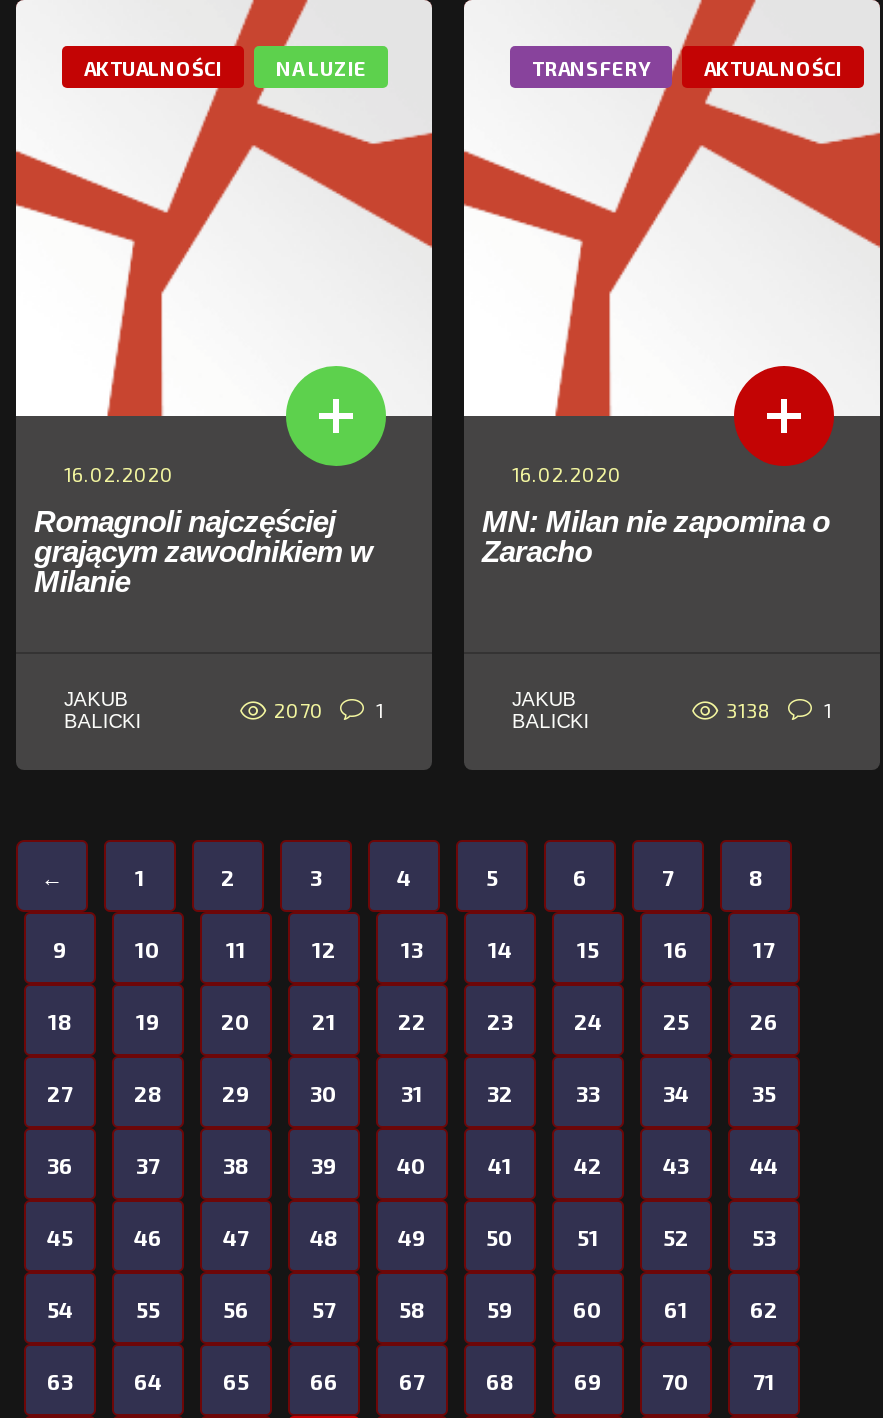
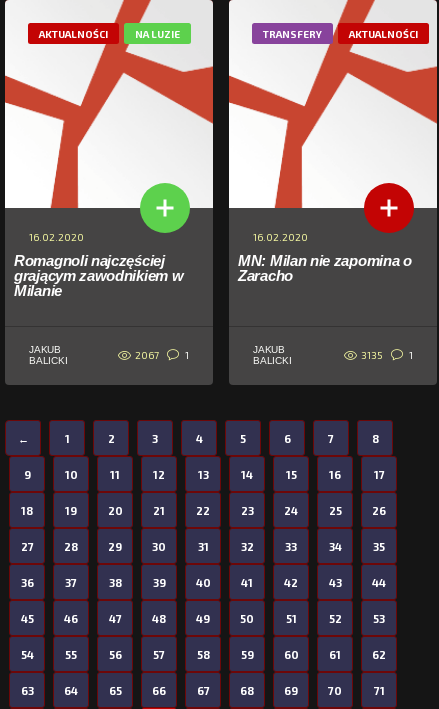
- 2070 1
+ 2067 1

- 3138 1
+ 3135 1
